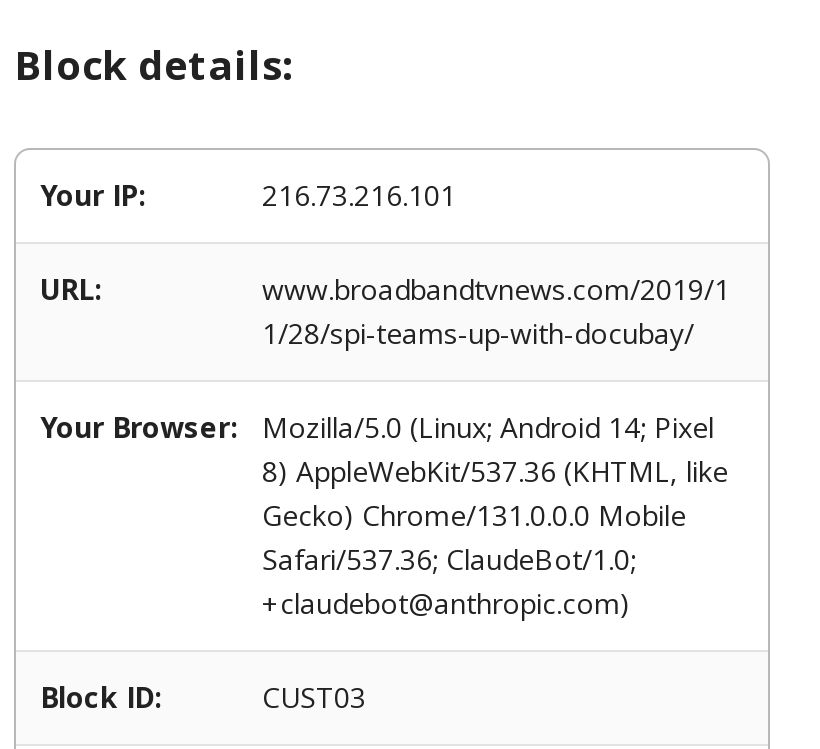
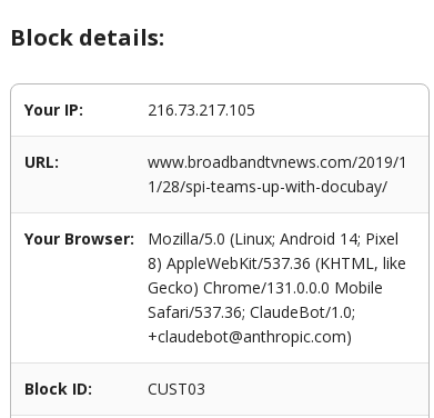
- 216.73.216.101
+ 216.73.217.105
